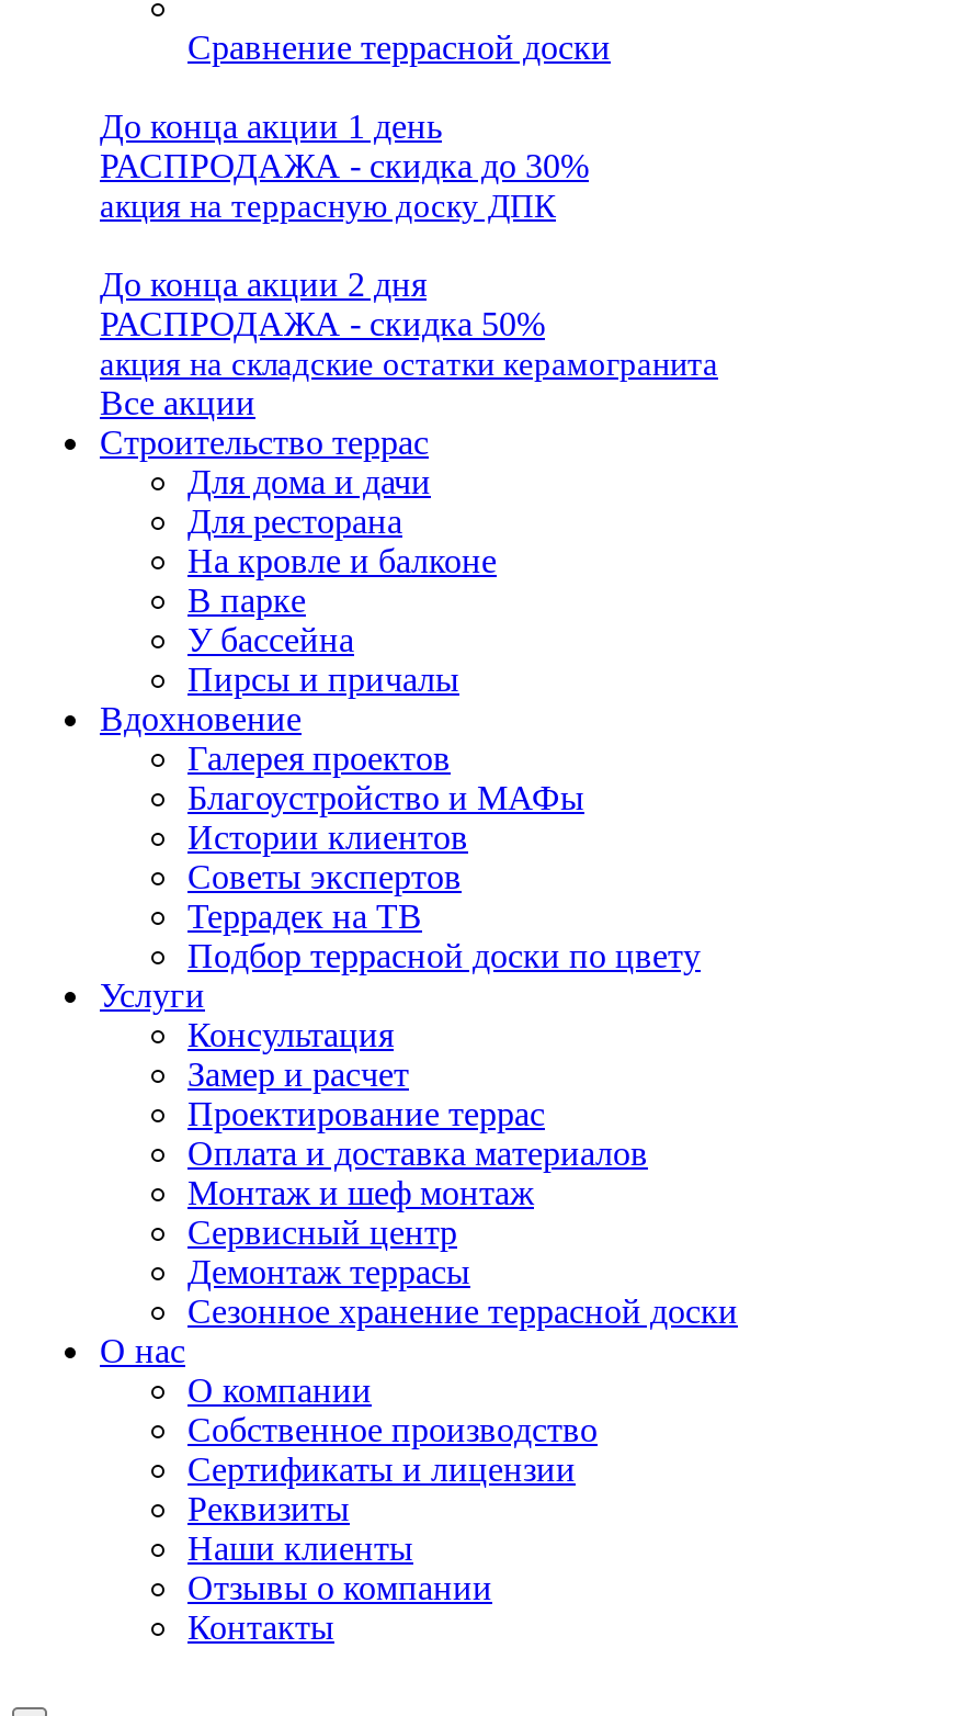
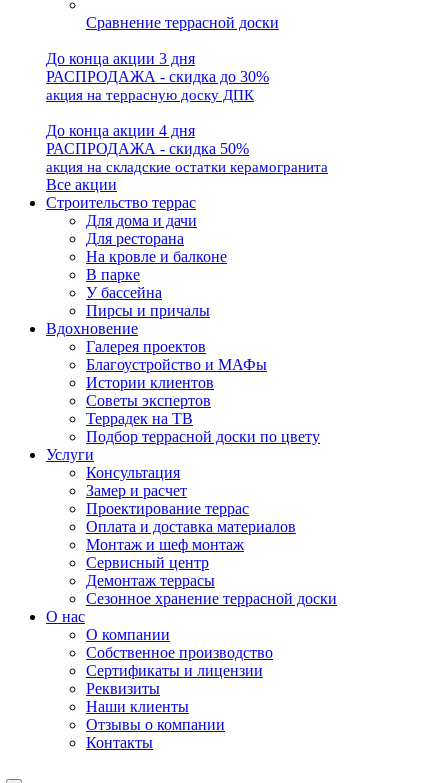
- До конца акции 1 день
+ До конца акции 3 дня

- До конца акции 2 дня
+ До конца акции 4 дня
